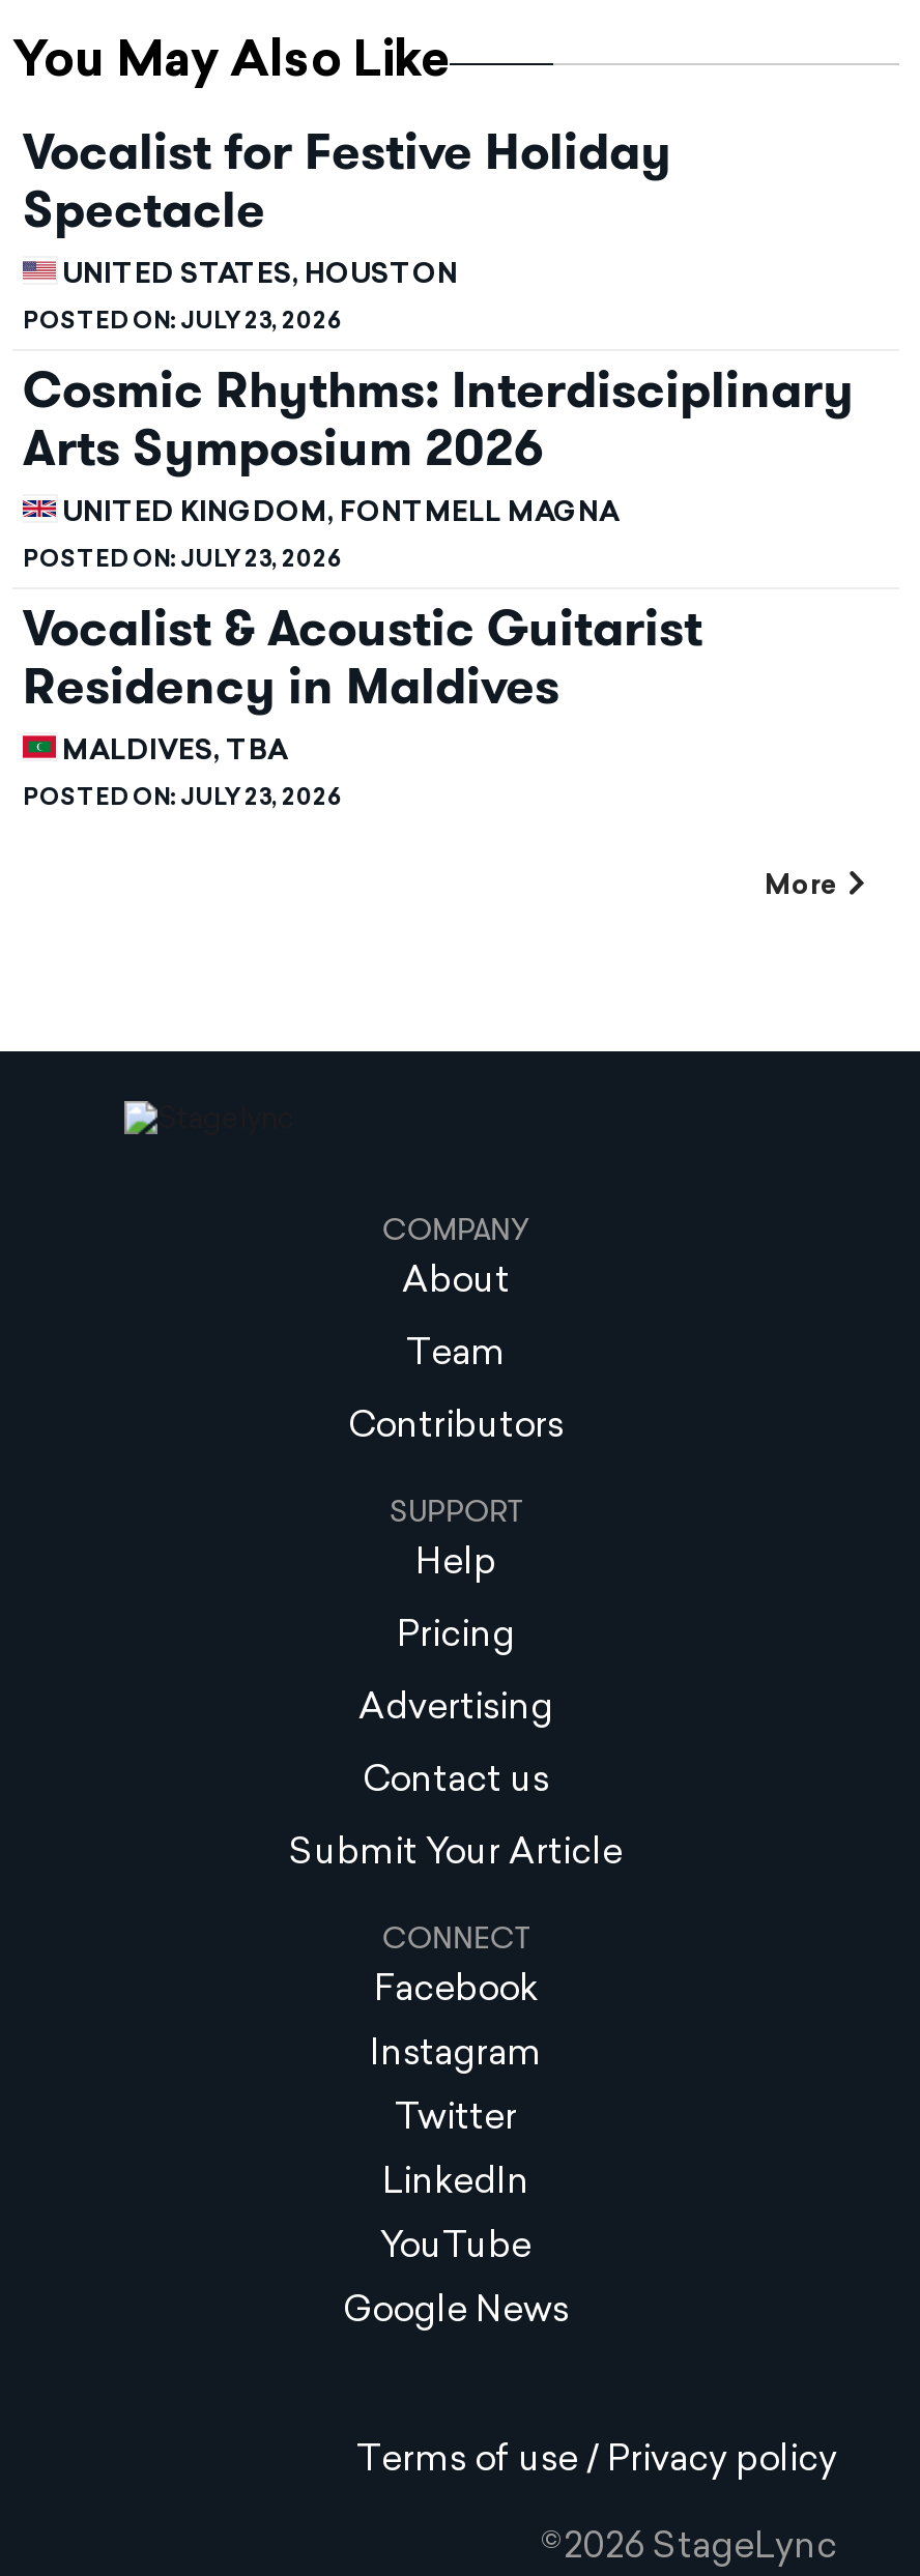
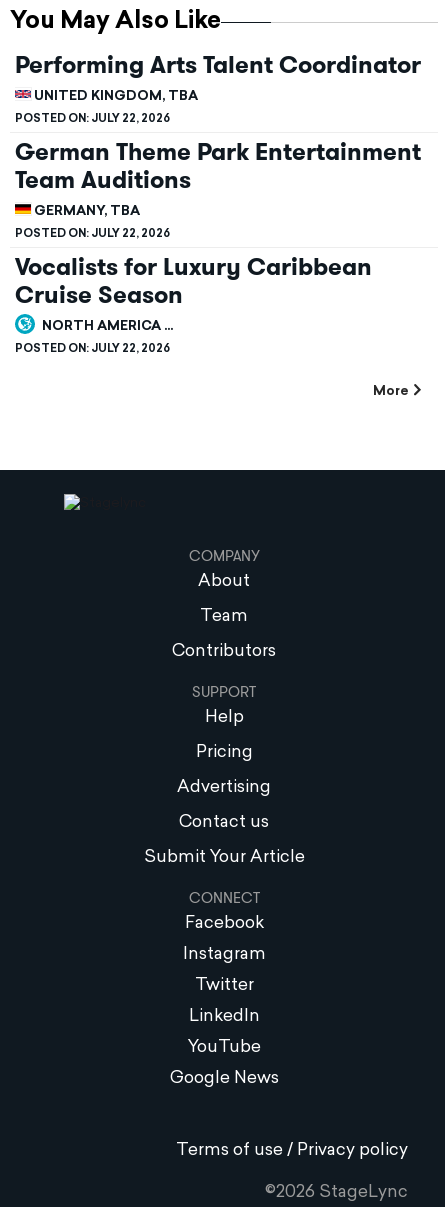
- Vocalist for Festive Holiday
- Spectacle
- UNITED STATES, HOUSTON
+ Performing Arts Talent Coordinator
+ UNITED KINGDOM, TBA

- POSTED ON: JULY 23, 2026
- Cosmic Rhythms: Interdisciplinary
- Arts Symposium 2026
- UNITED KINGDOM, FONTMELL MAGNA
+ POSTED ON: JULY 22, 2026
+ German Theme Park Entertainment
+ Team Auditions
+ GERMANY, TBA

- POSTED ON: JULY 23, 2026
- Vocalist & Acoustic Guitarist
- Residency in Maldives
- MALDIVES, TBA
+ POSTED ON: JULY 22, 2026
+ Vocalists for Luxury Caribbean
+ Cruise Season
+ NORTH AMERICA ...

- POSTED ON: JULY 23, 2026
+ POSTED ON: JULY 22, 2026
